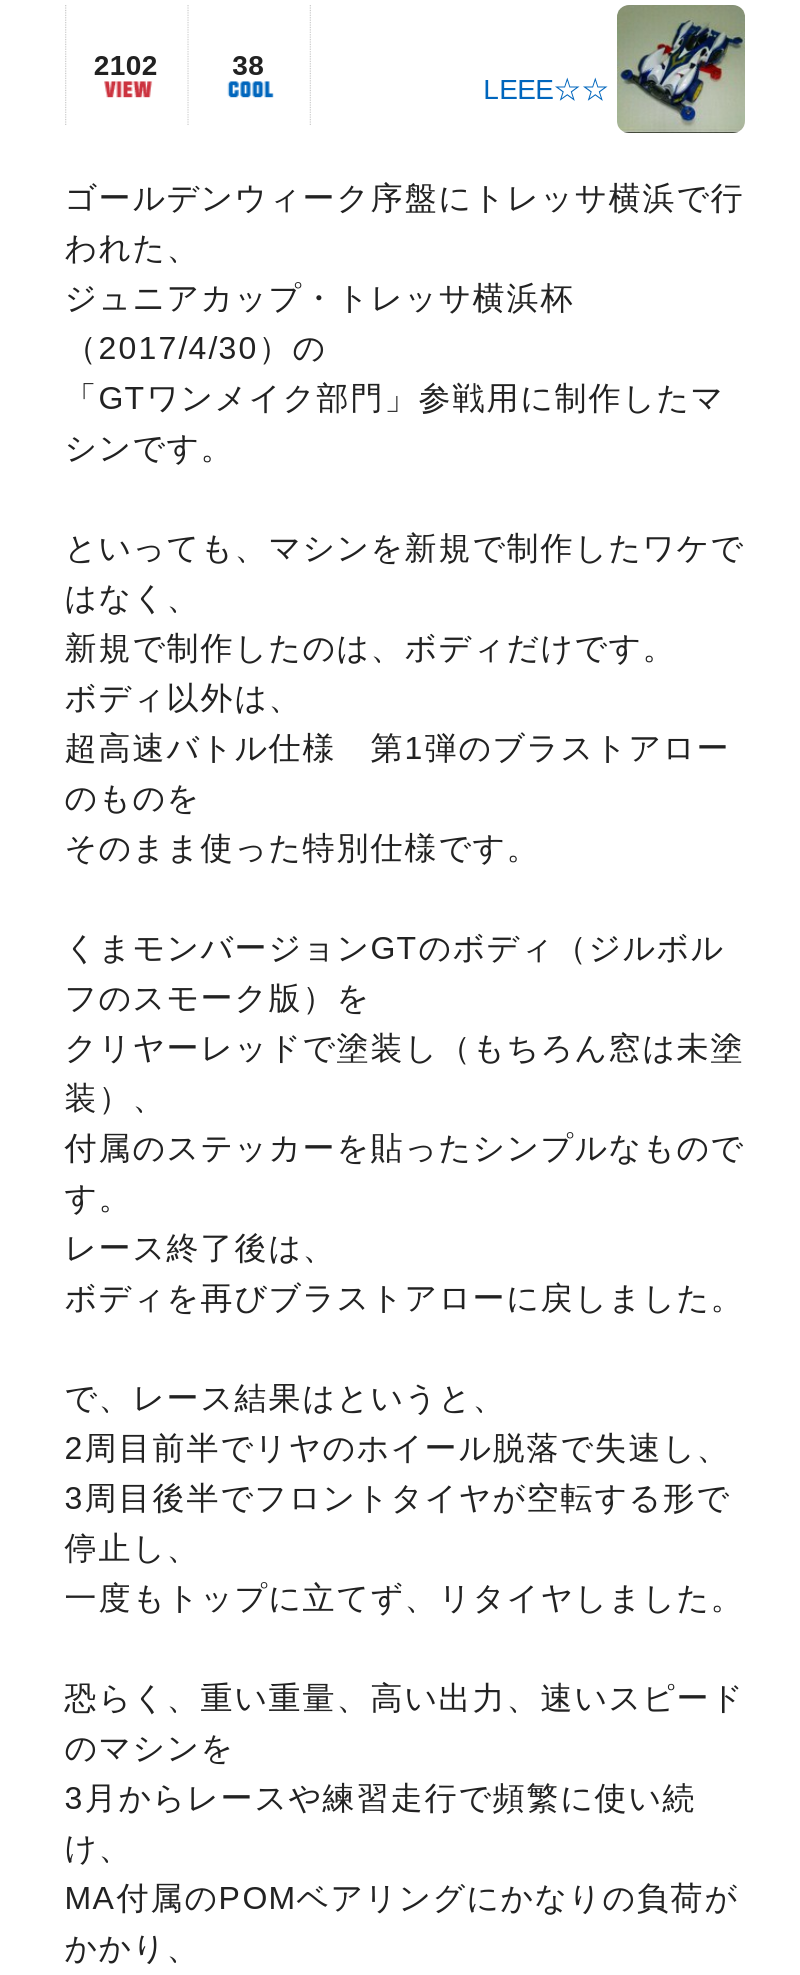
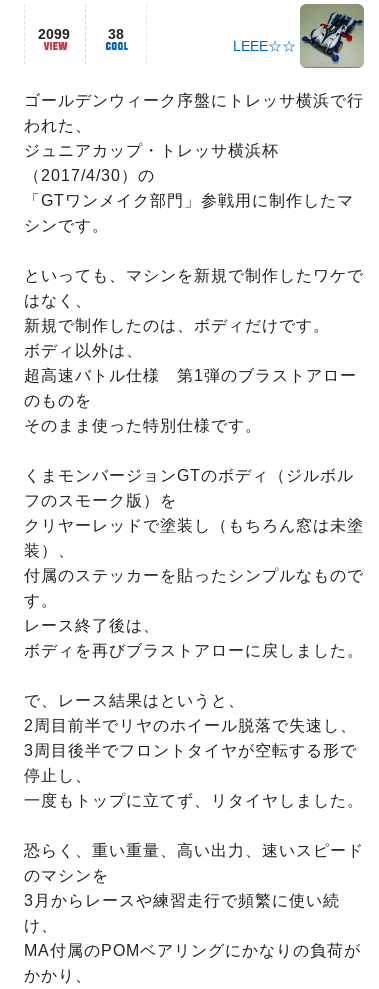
- 2102
+ 2099
